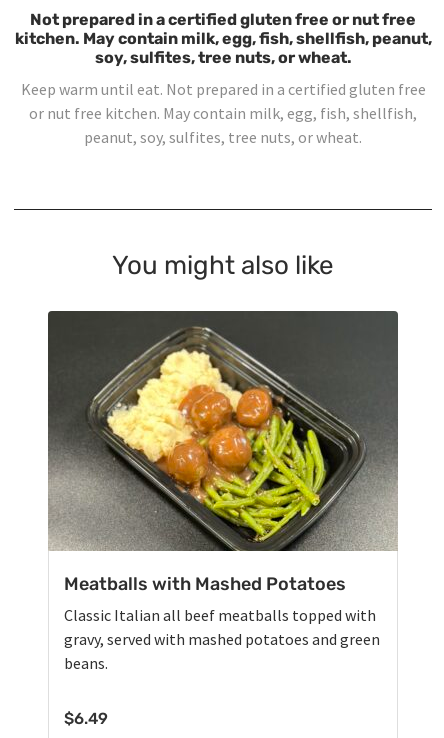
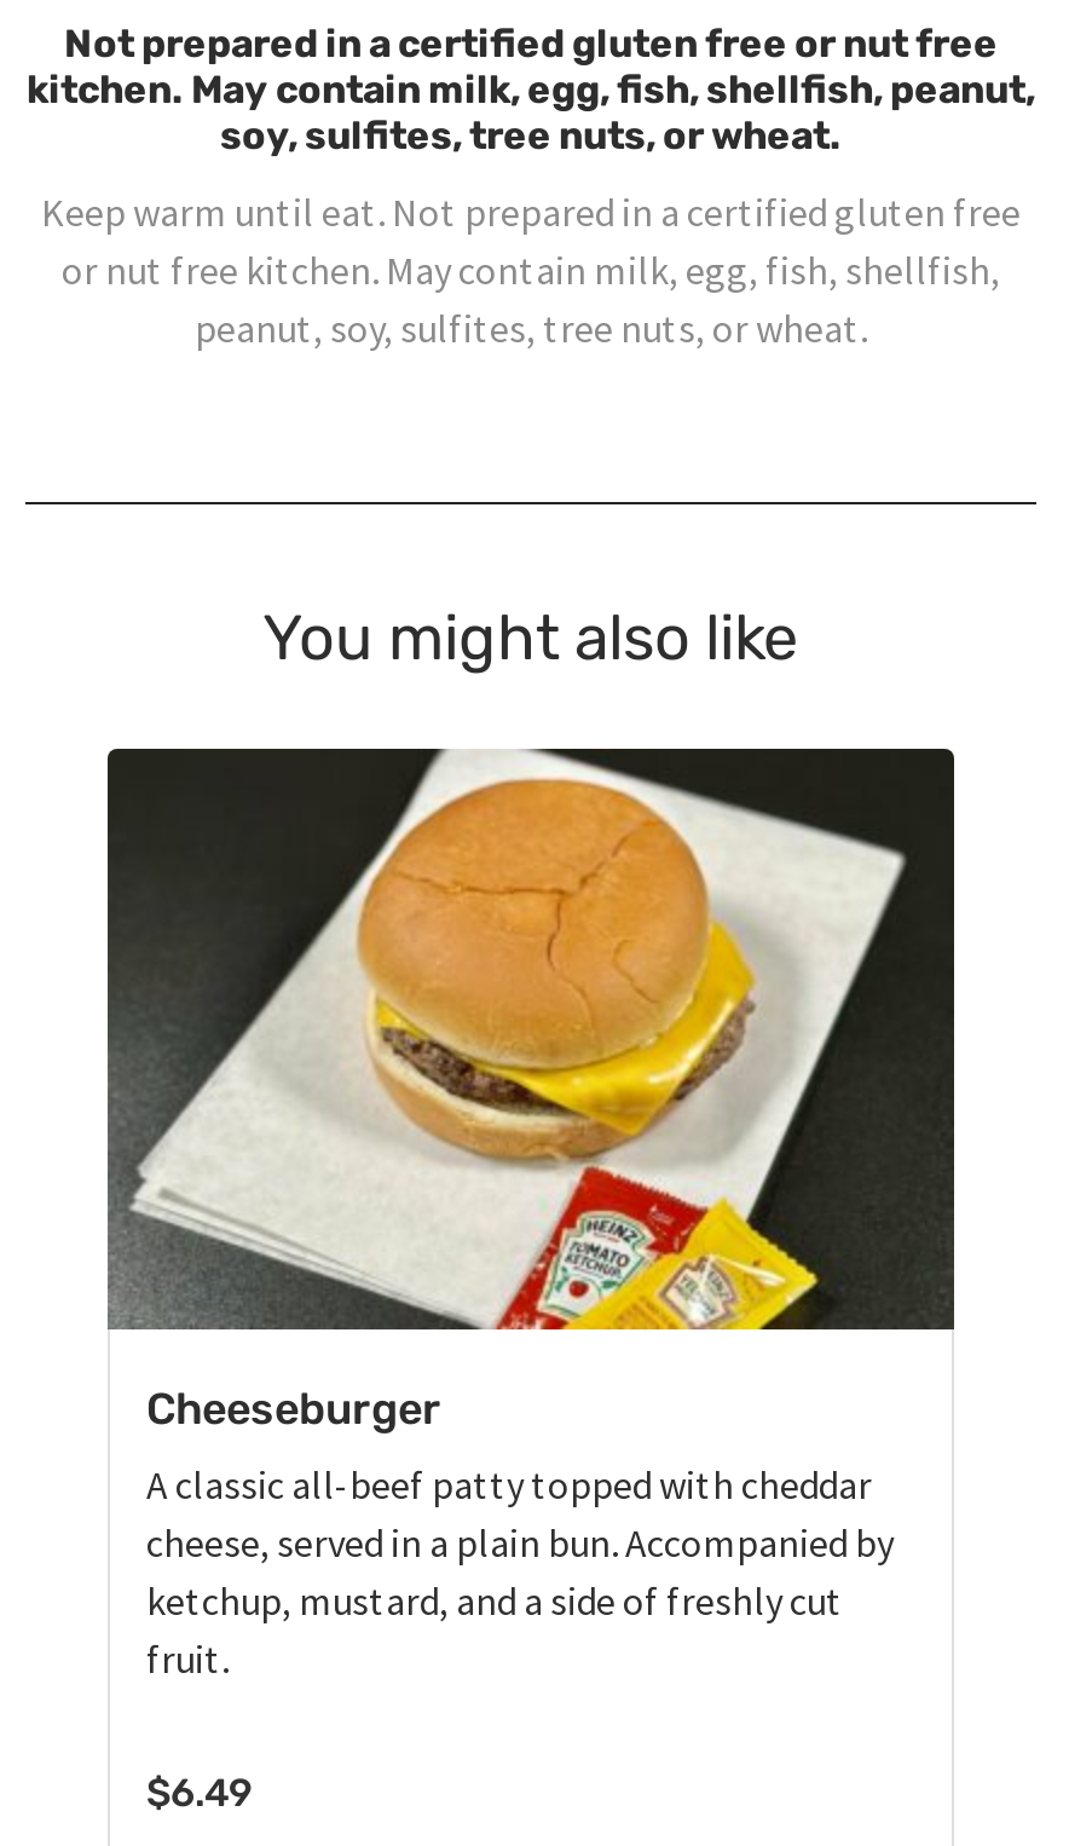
- [image]
- Meatballs with Mashed Potatoes
+ [image]
+ Cheeseburger

- Classic Italian all beef meatballs topped with
- gravy, served with mashed potatoes and green
- beans.
+ A classic all-beef patty topped with cheddar
+ cheese, served in a plain bun. Accompanied by
+ ketchup, mustard, and a side of freshly cut
+ fruit.
